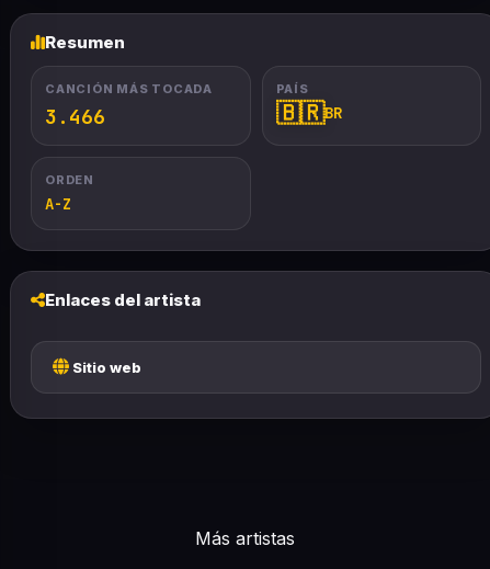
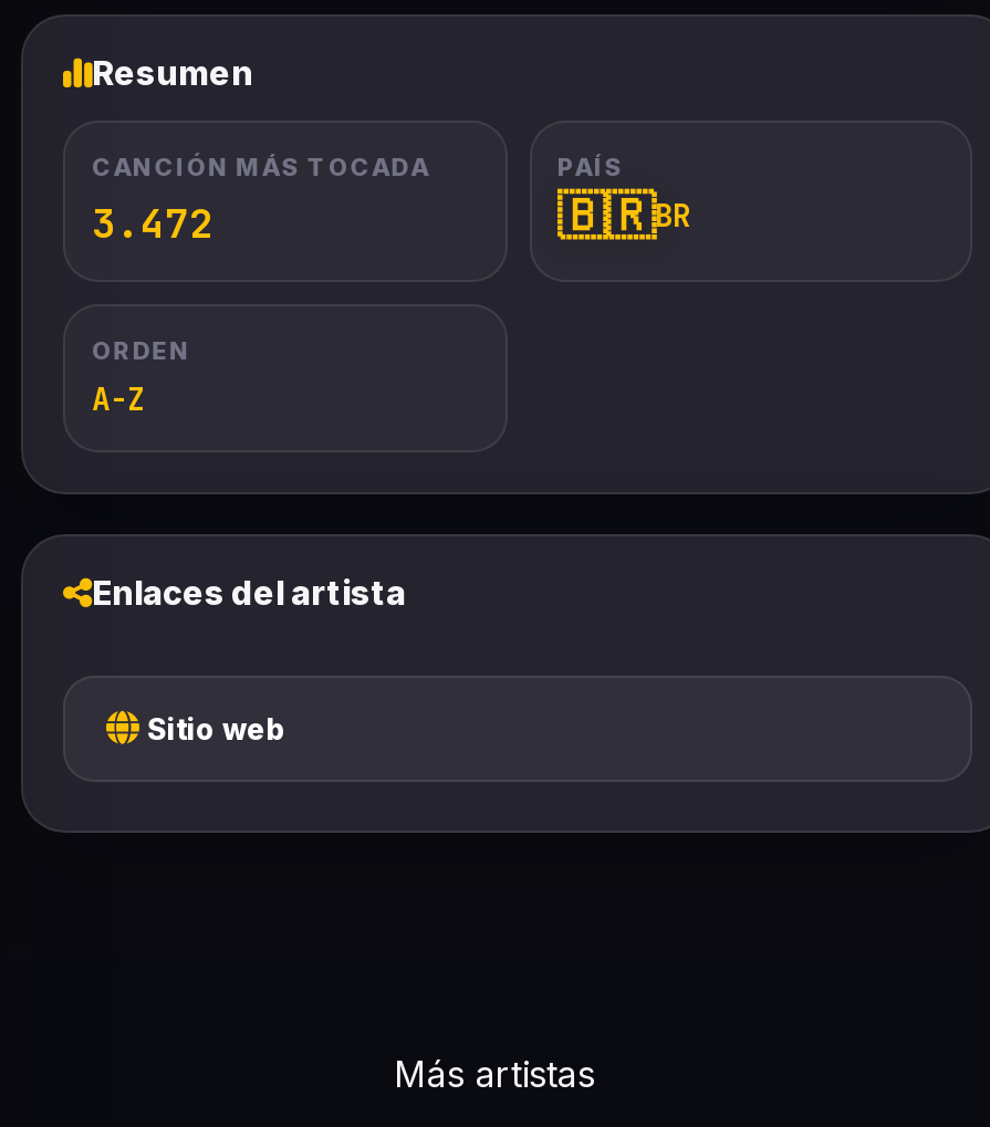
- 3.466
+ 3.472
